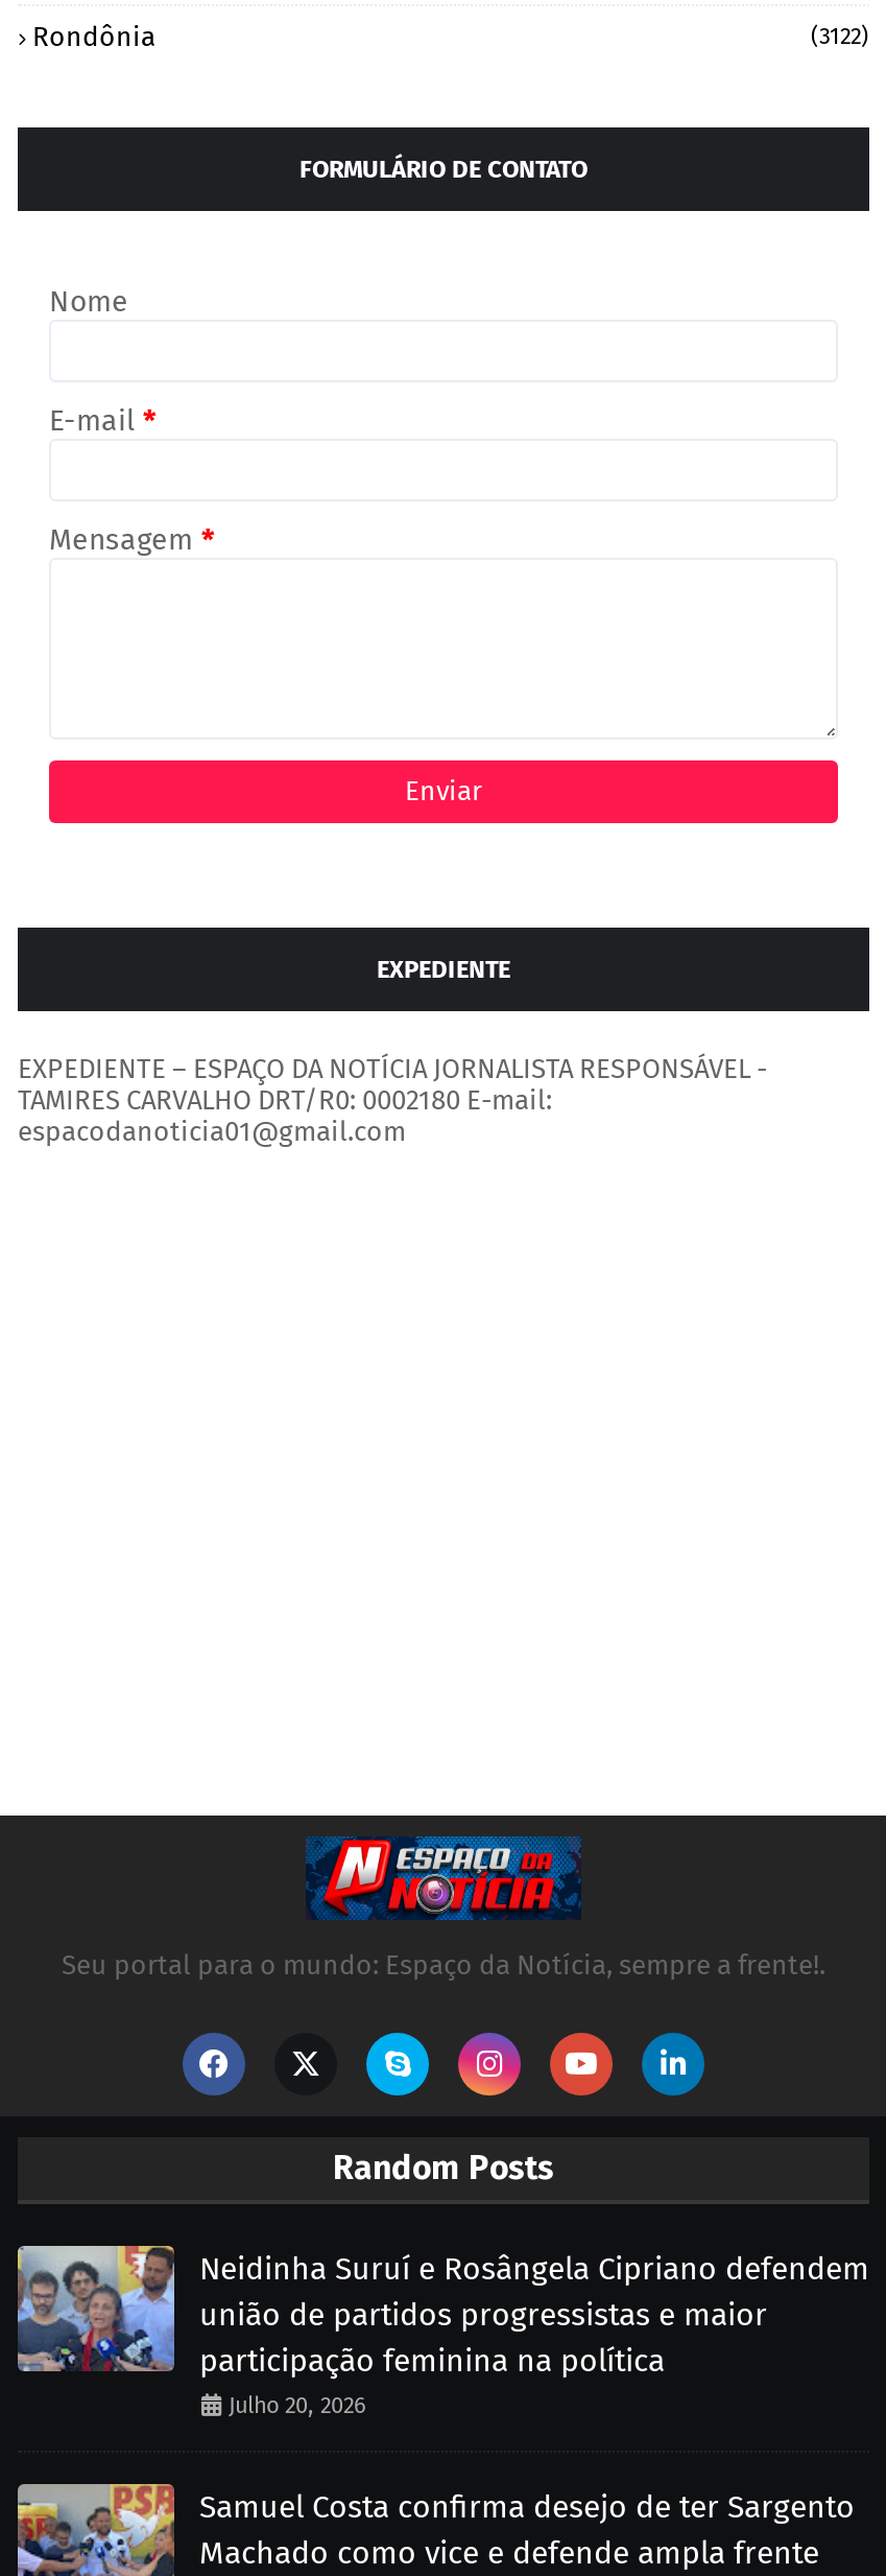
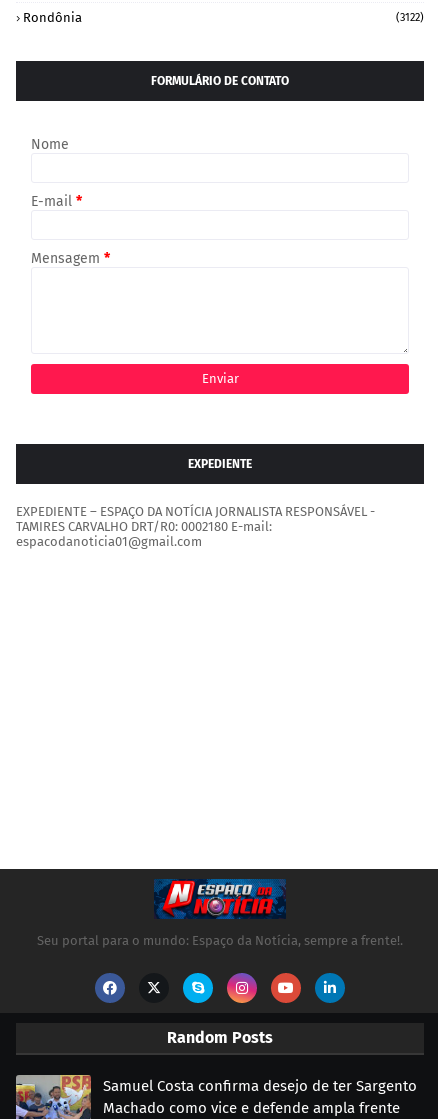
- [image]
- Neidinha Suruí e Rosângela Cipriano defendem
- união de partidos progressistas e maior
- participação feminina na política
- Julho 20, 2026
